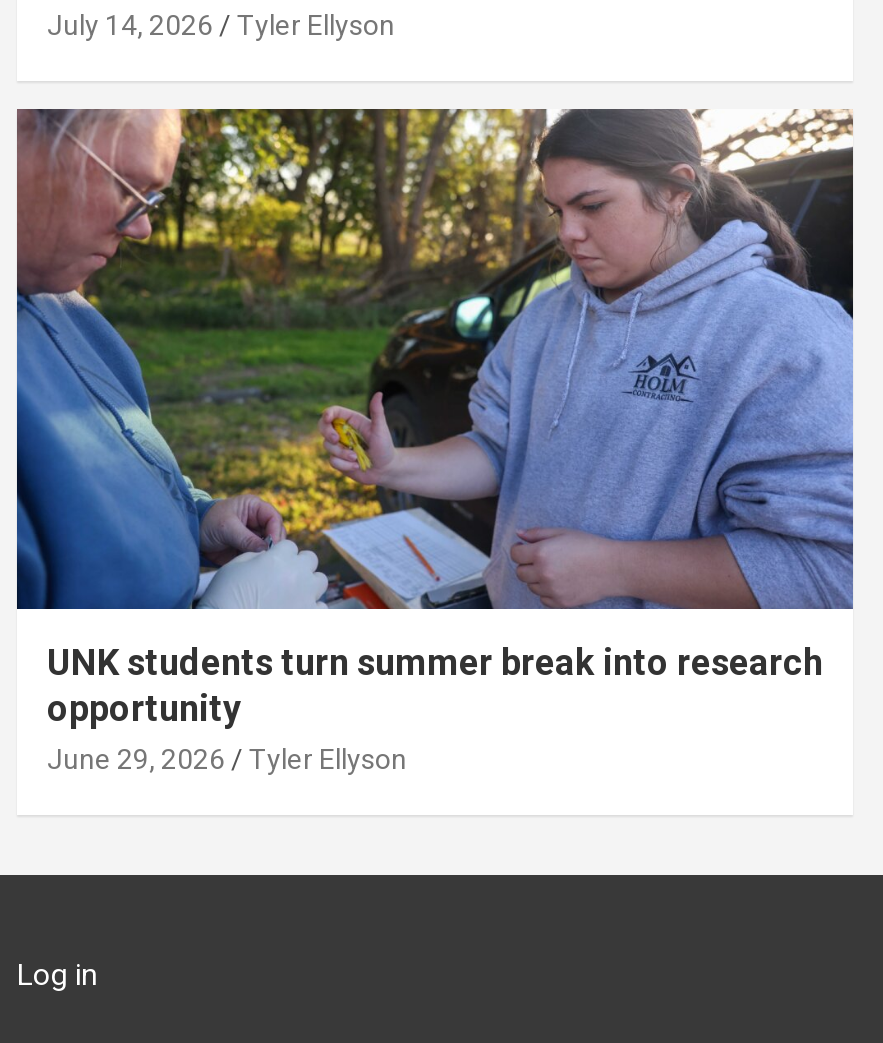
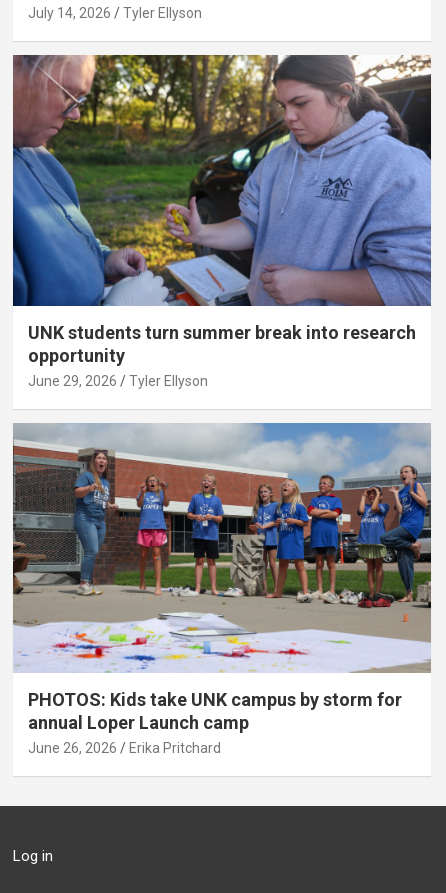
+ [image]
+ PHOTOS: Kids take UNK campus by storm for
+ annual Loper Launch camp
+ June 26, 2026
+ Erika Pritchard
